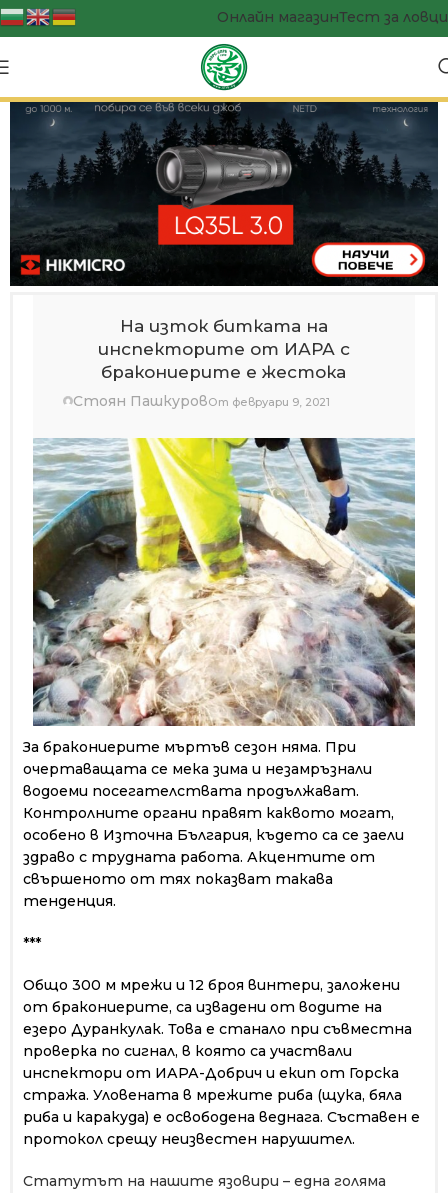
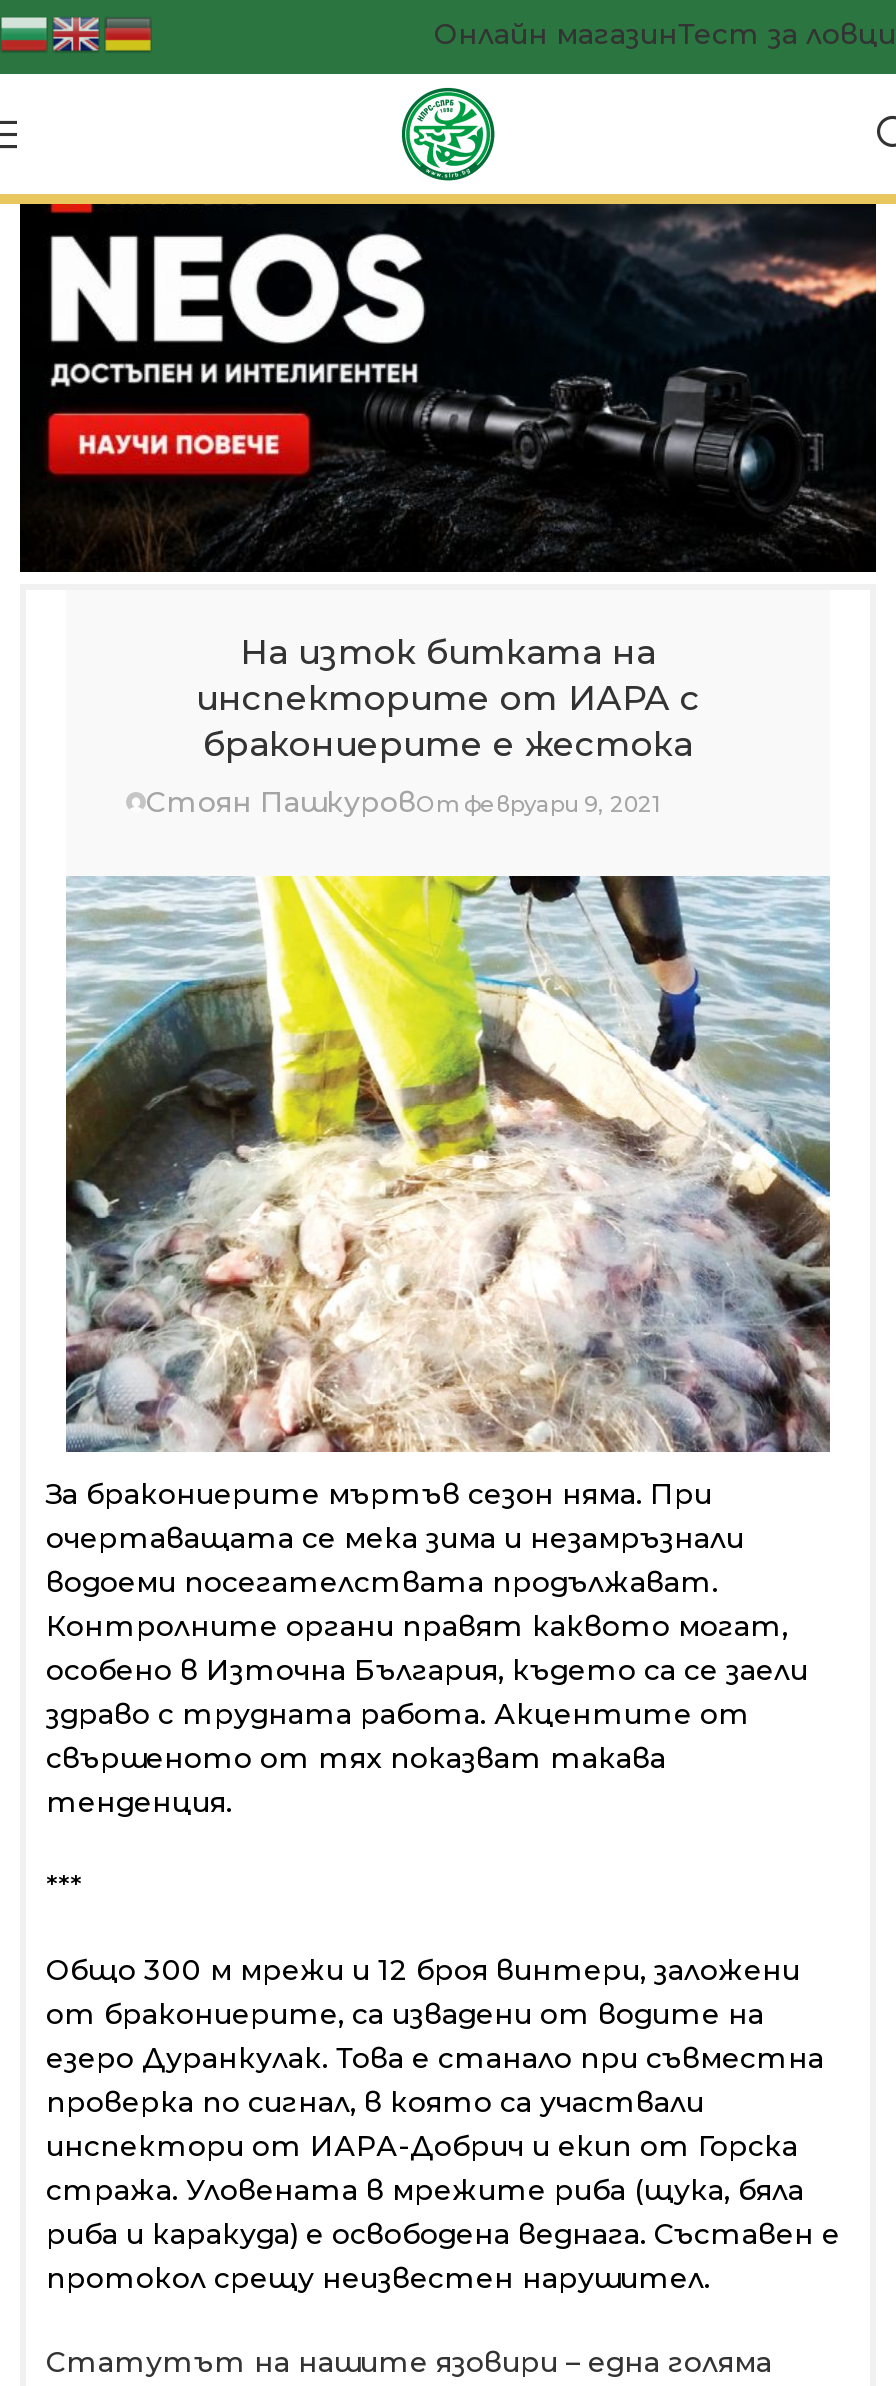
- [image]
+ [image]
